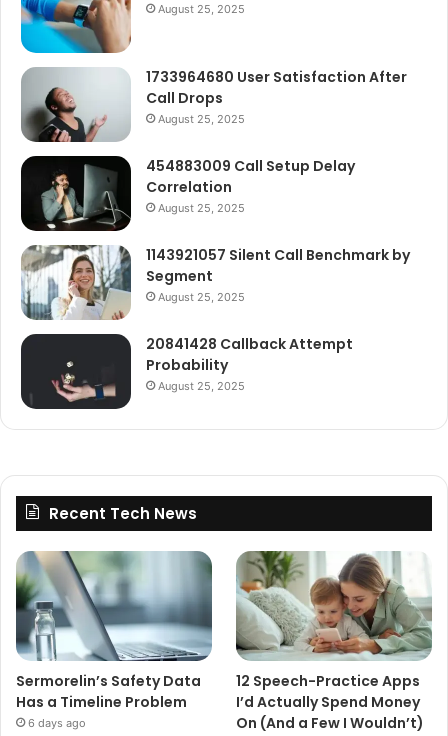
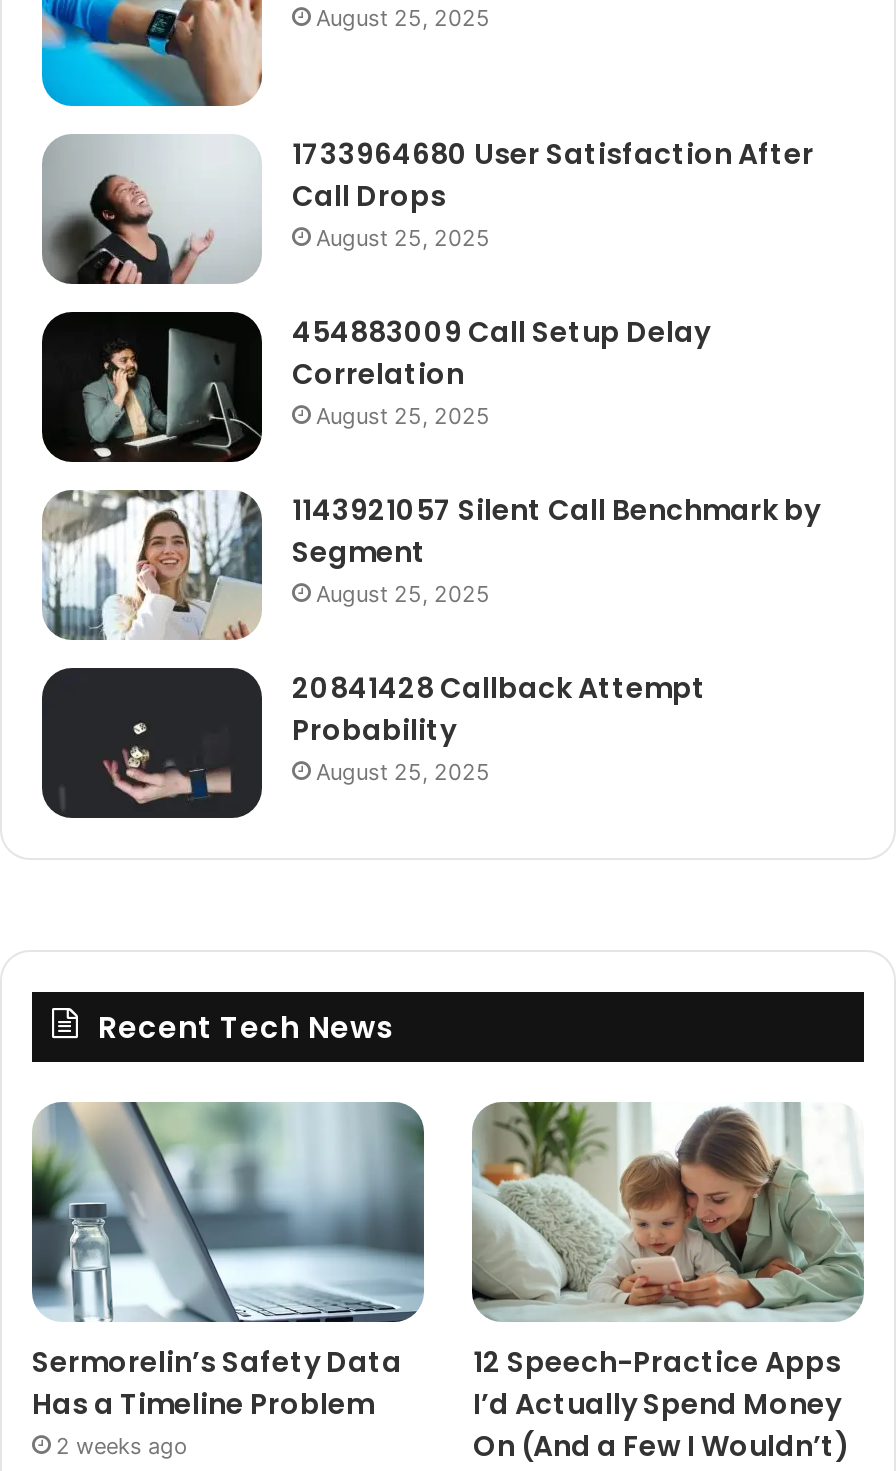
- 6 days ago
+ 2 weeks ago
